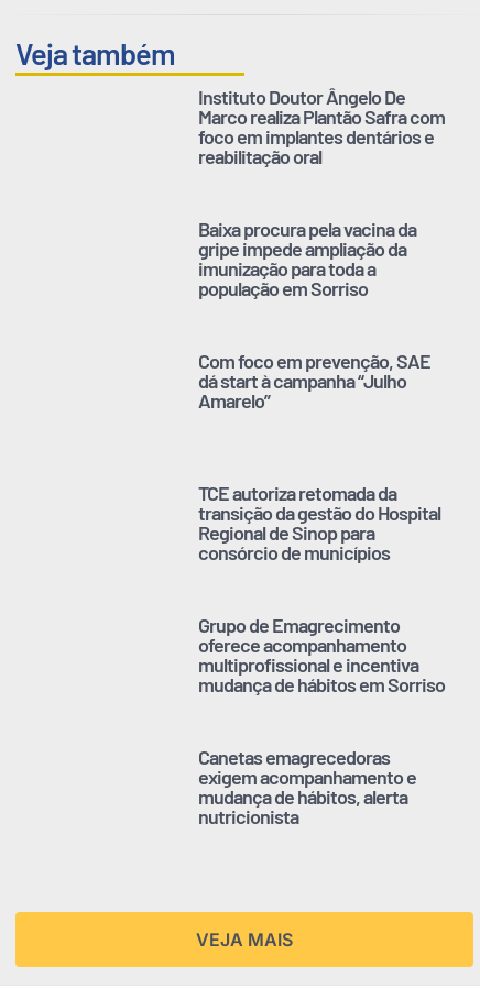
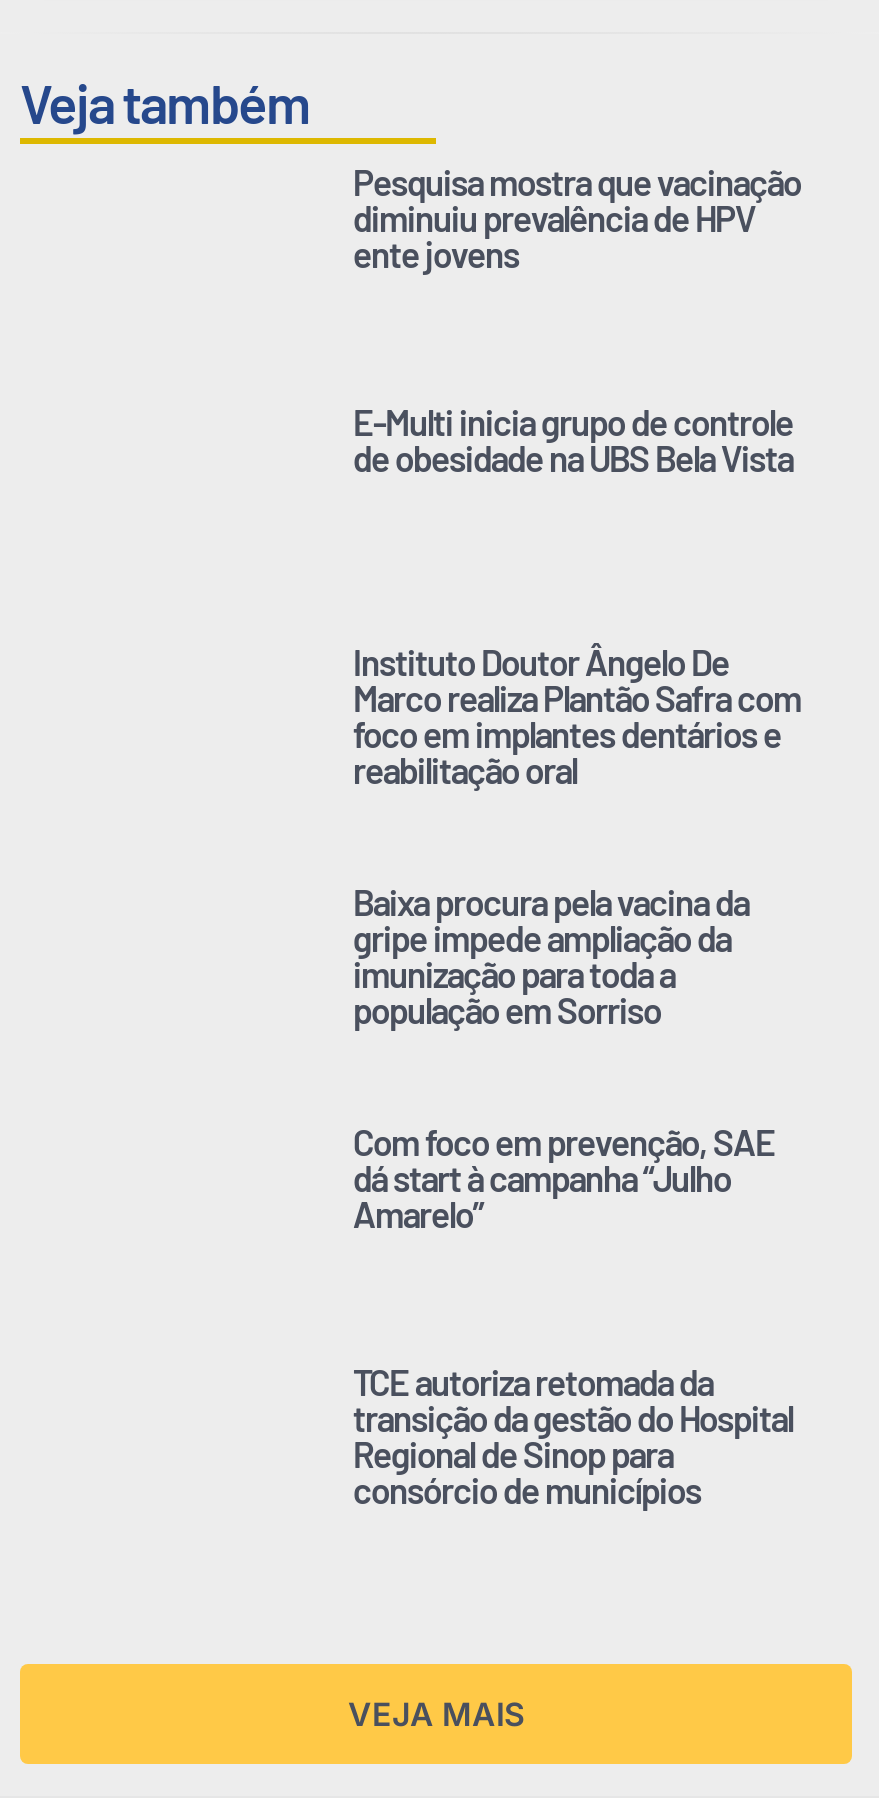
+ Pesquisa mostra que vacinação
+ diminuiu prevalência de HPV
+ ente jovens

+ E-Multi inicia grupo de controle
+ de obesidade na UBS Bela Vista

moved down: Instituto Doutor Ângelo De | Marco realiza Plantão Safra com | foco em implantes dentários e | ... | Regional de Sinop para | consórcio de municípios

- Grupo de Emagrecimento
- oferece acompanhamento
- multiprofissional e incentiva
- mudança de hábitos em Sorriso
- Canetas emagrecedoras
- exigem acompanhamento e
- mudança de hábitos, alerta
- nutricionista
